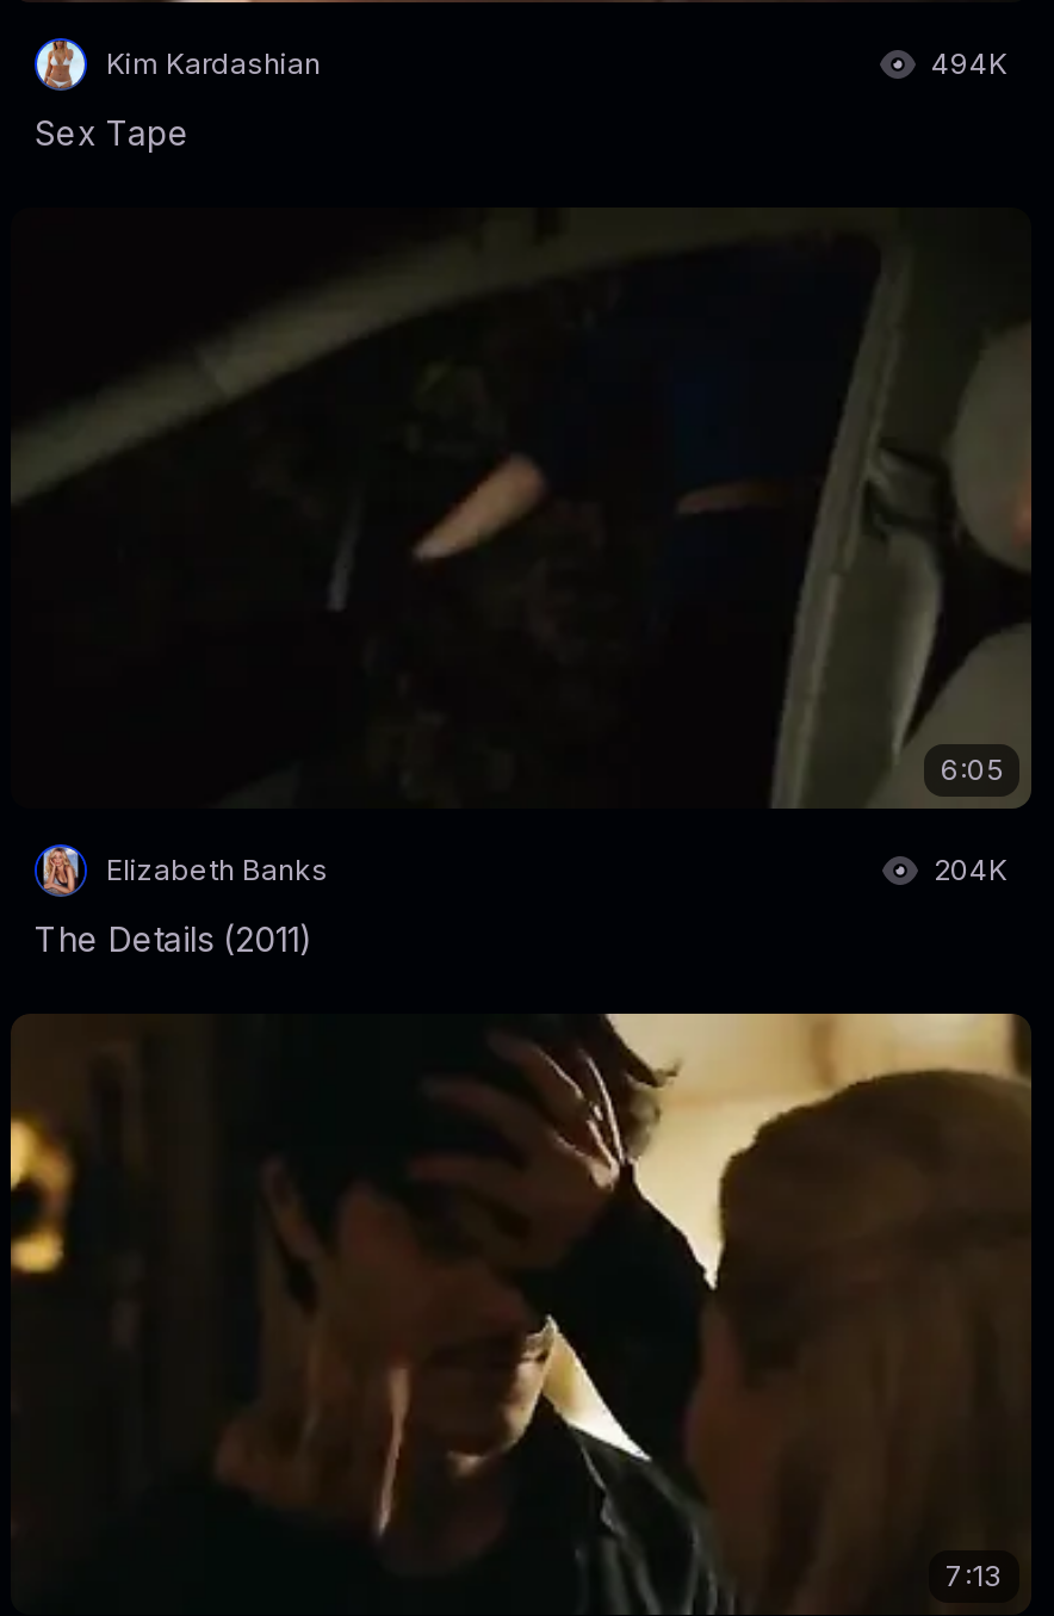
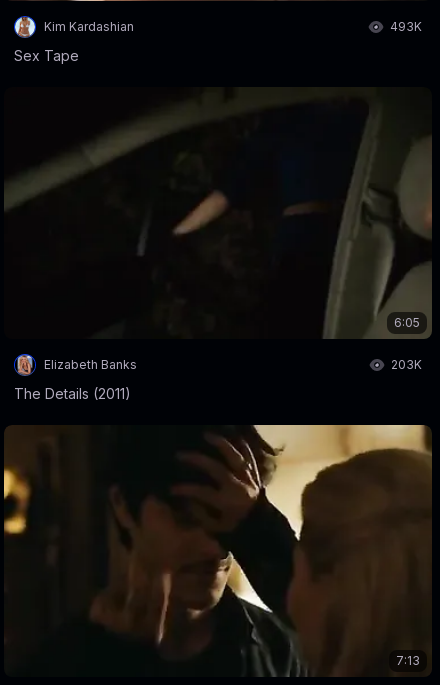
- 494K
+ 493K

- 204K
+ 203K
